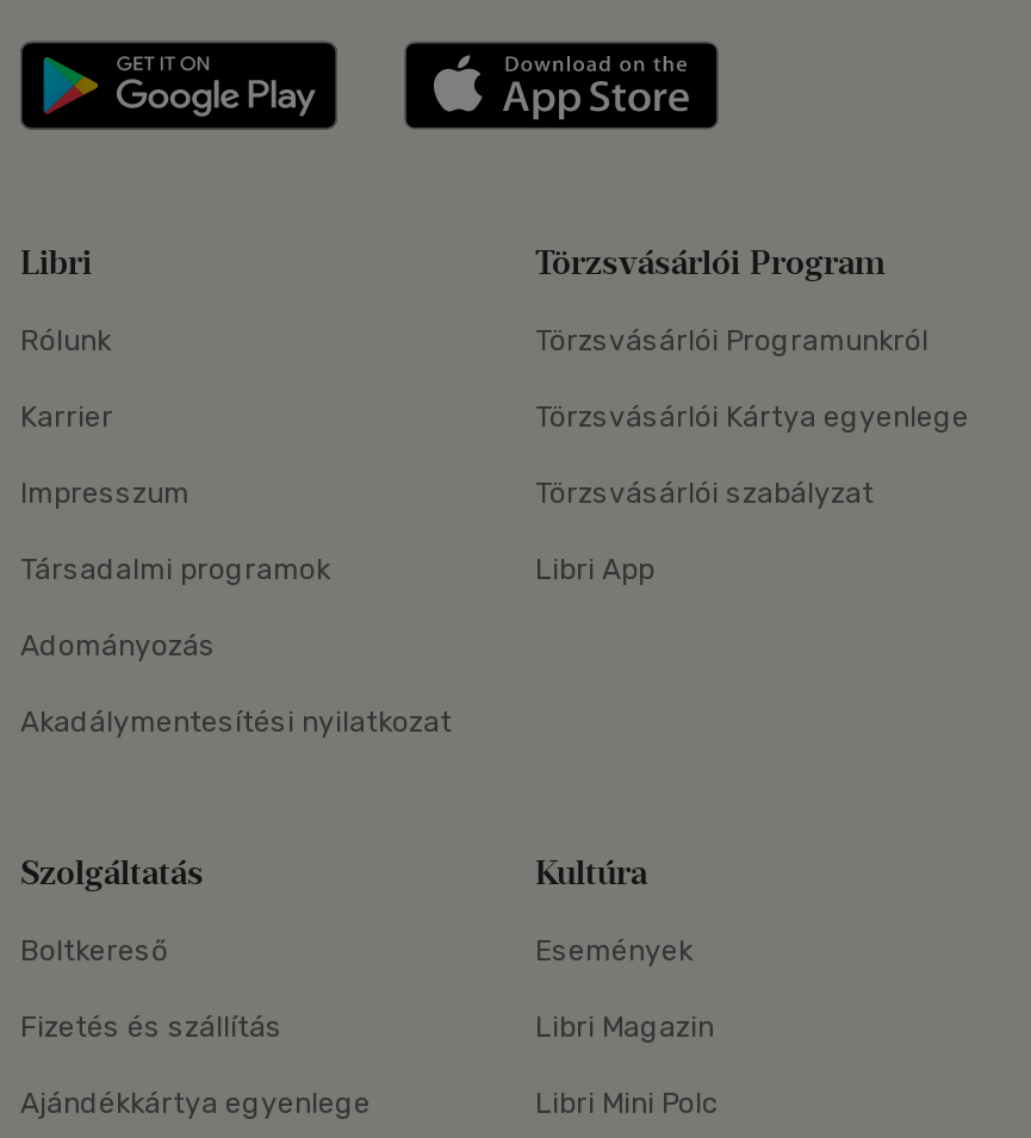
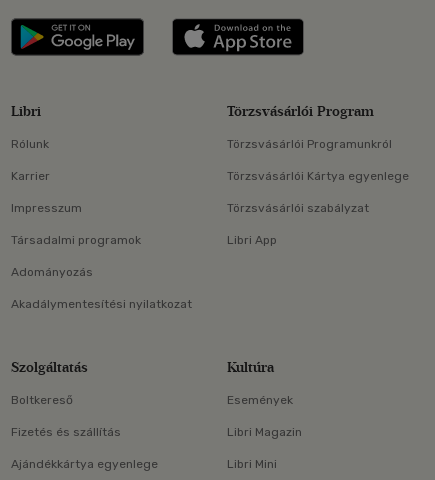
- Libri Mini Polc
+ Libri Mini
